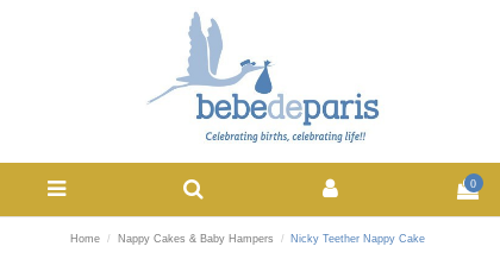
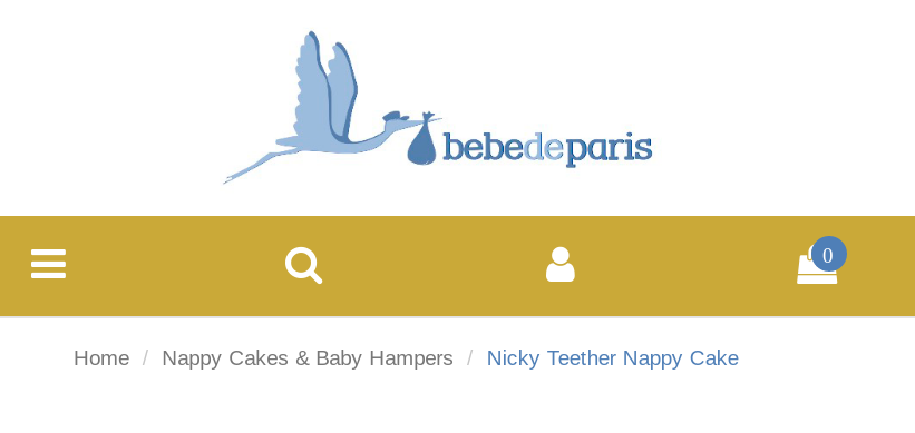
- [image]
+ [image]
